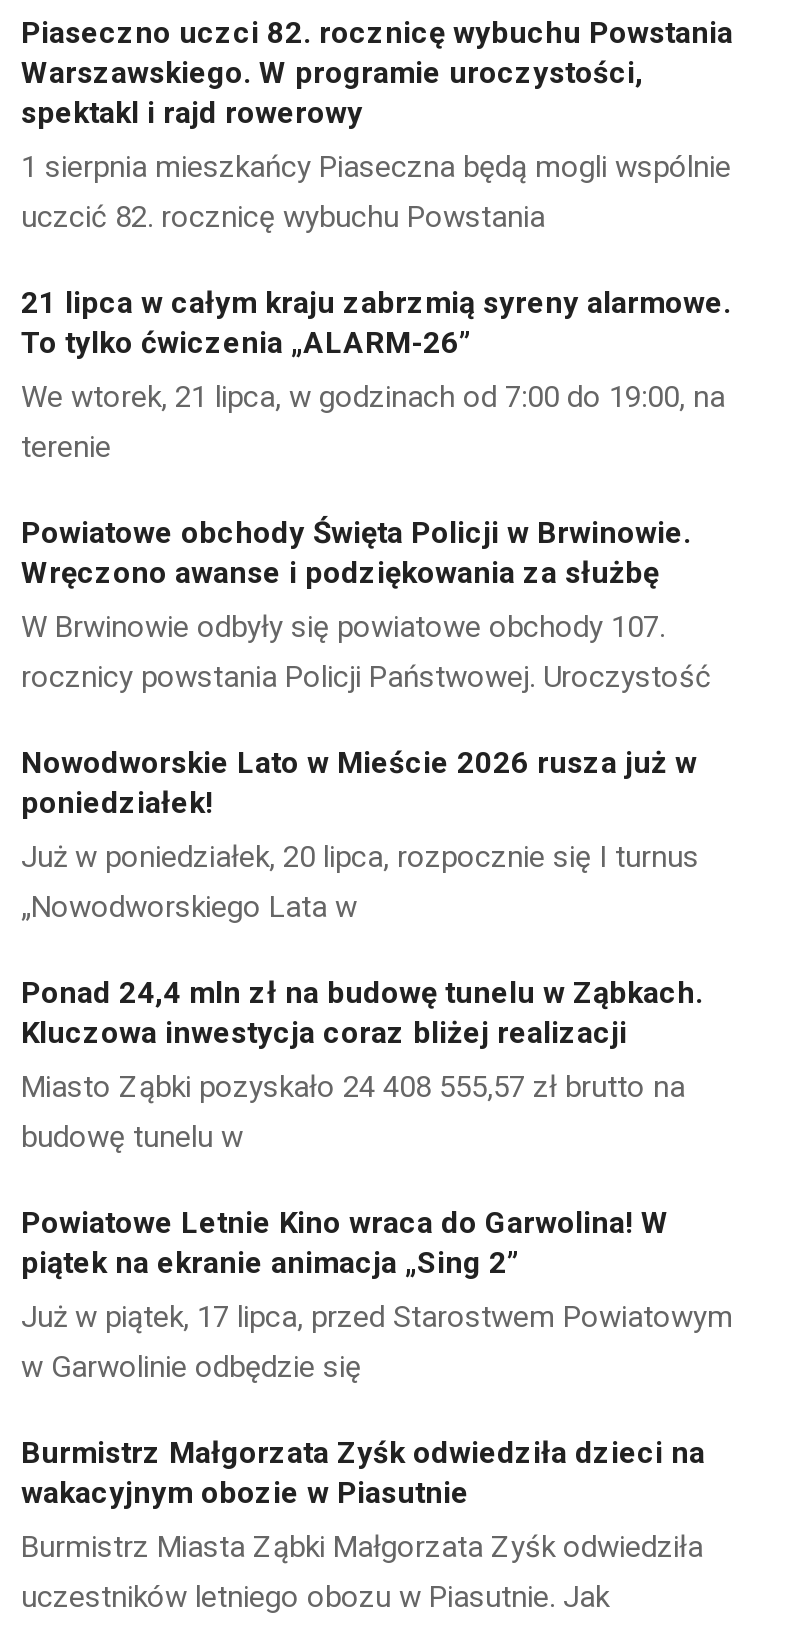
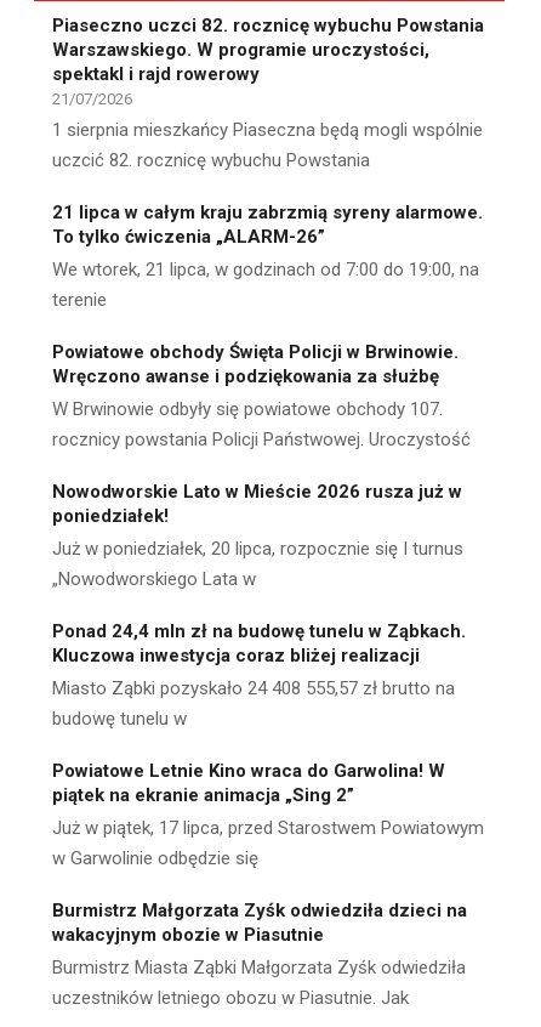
+ 21/07/2026
